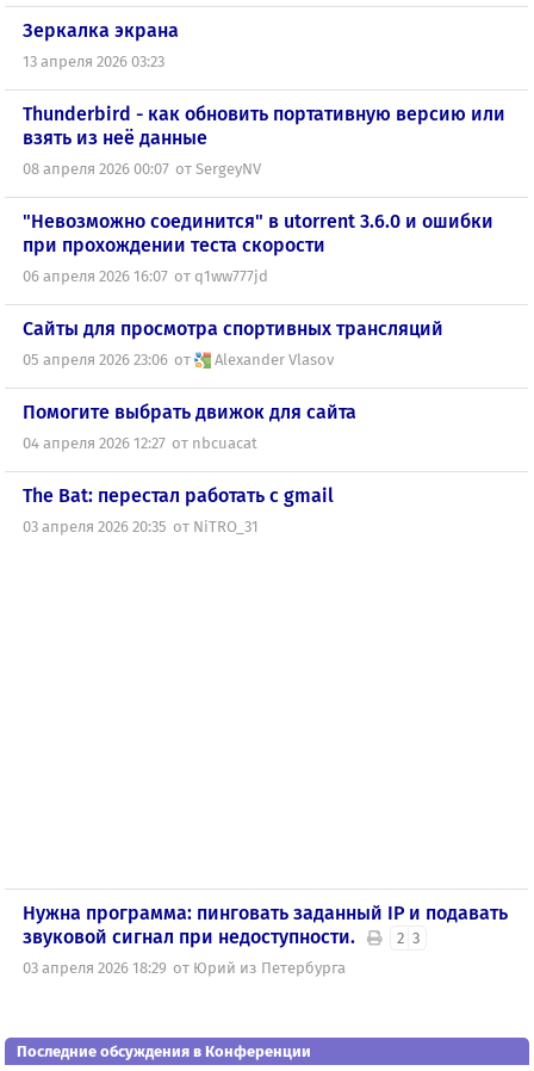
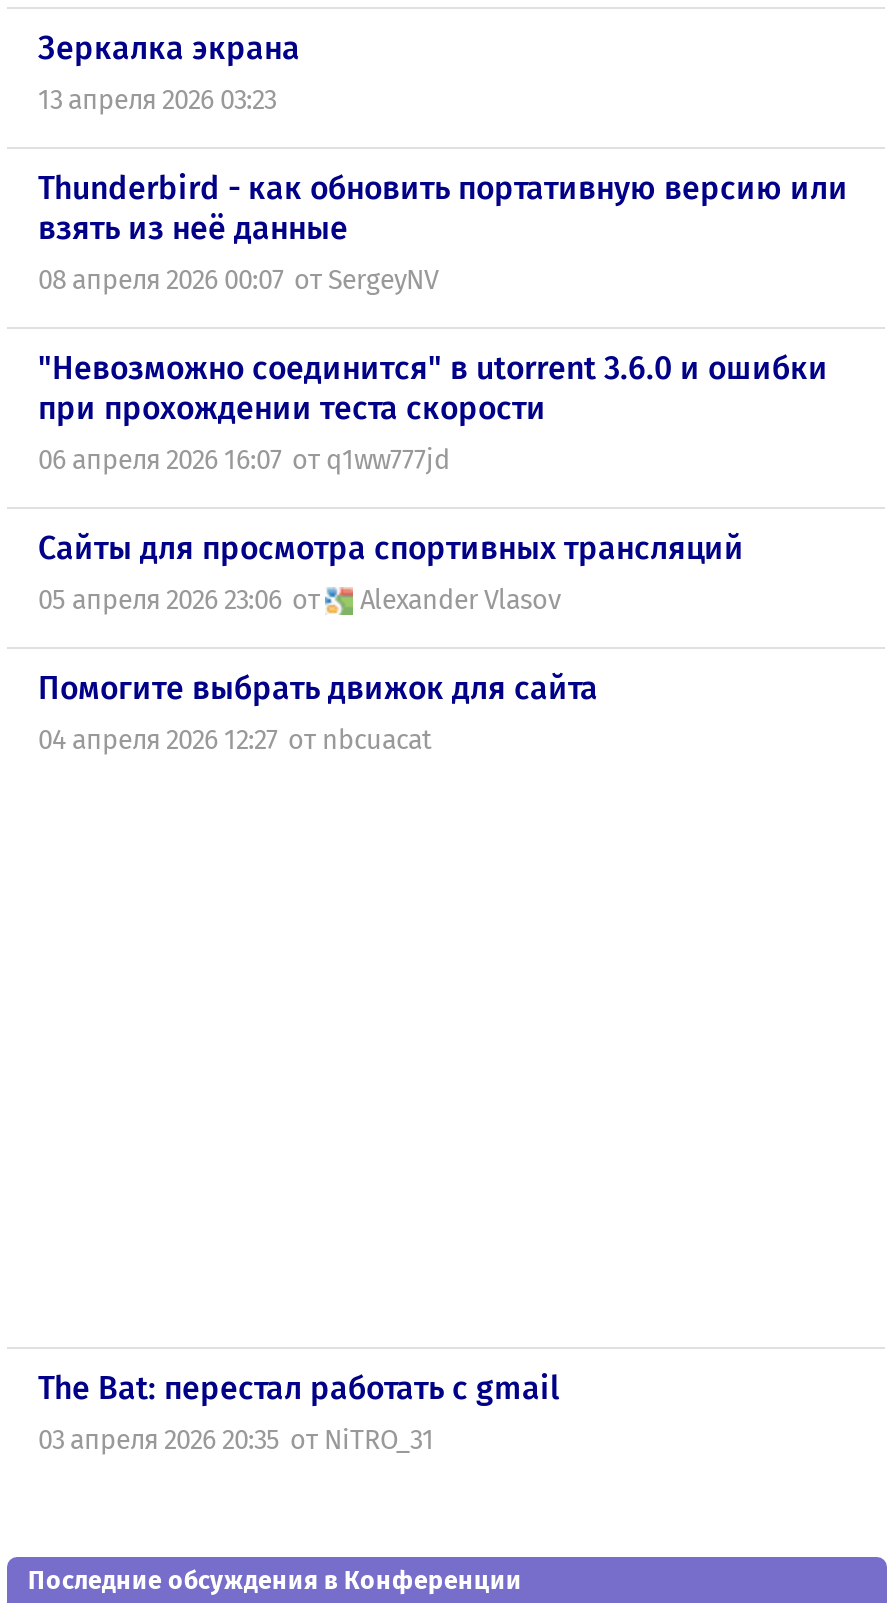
moved down: The Bat: перестал работать с gmail | 03 апреля 2026 20:35 | NiTRO_31

- Нужна программа: пинговать заданный IP и подавать
- звуковой сигнал при недоступности.
- 2 3
- 03 апреля 2026 18:29
- Юрий из Петербурга
